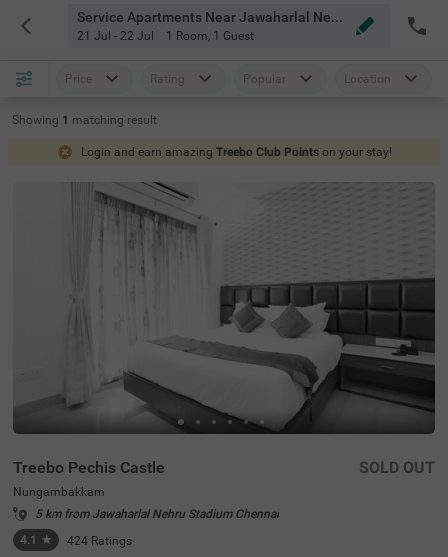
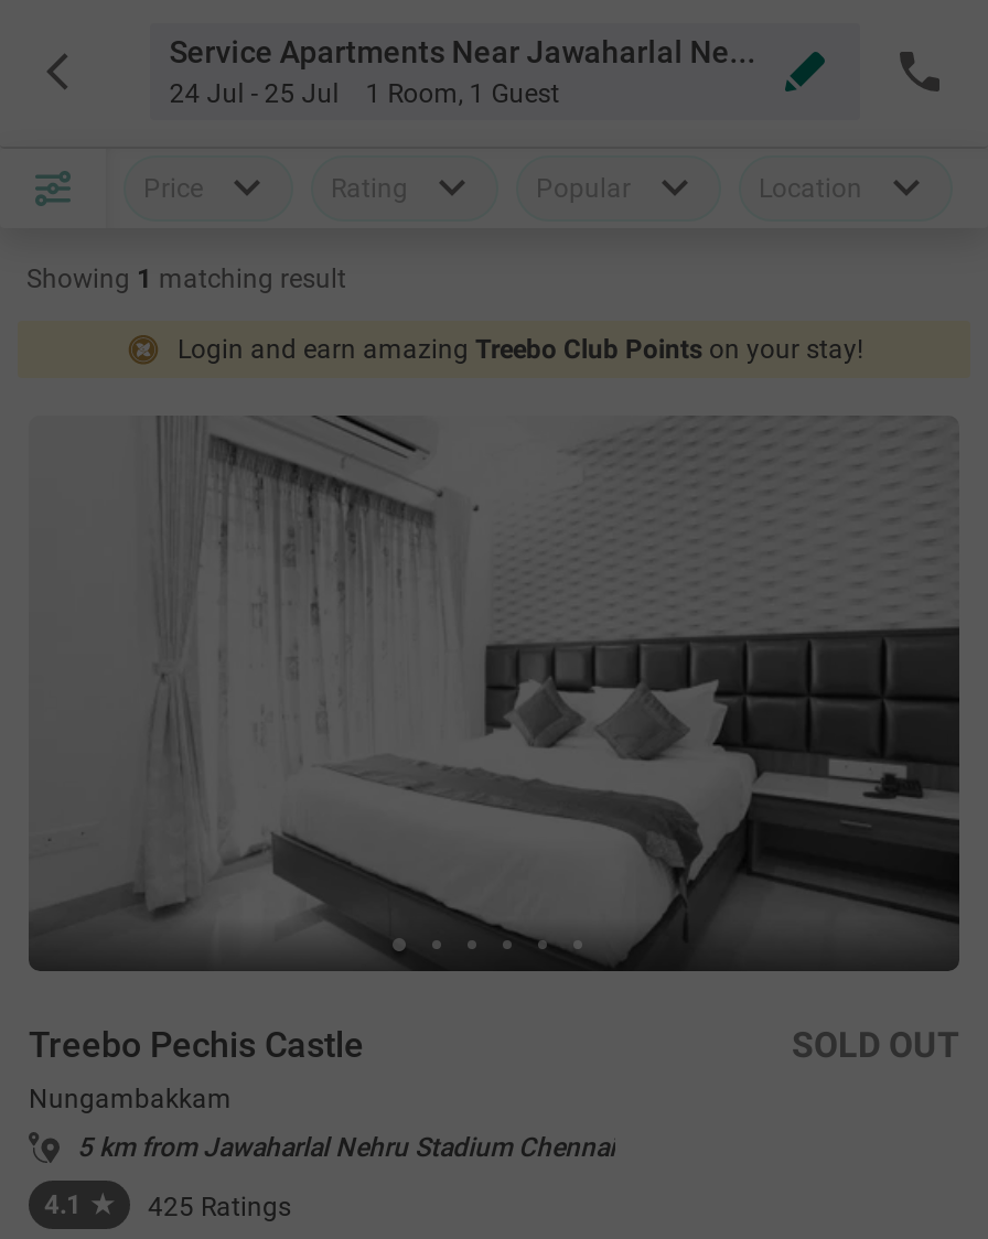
- 21 Jul - 22 Jul 1 Room, 1 Guest
+ 24 Jul - 25 Jul 1 Room, 1 Guest

- 424 Ratings
+ 425 Ratings
